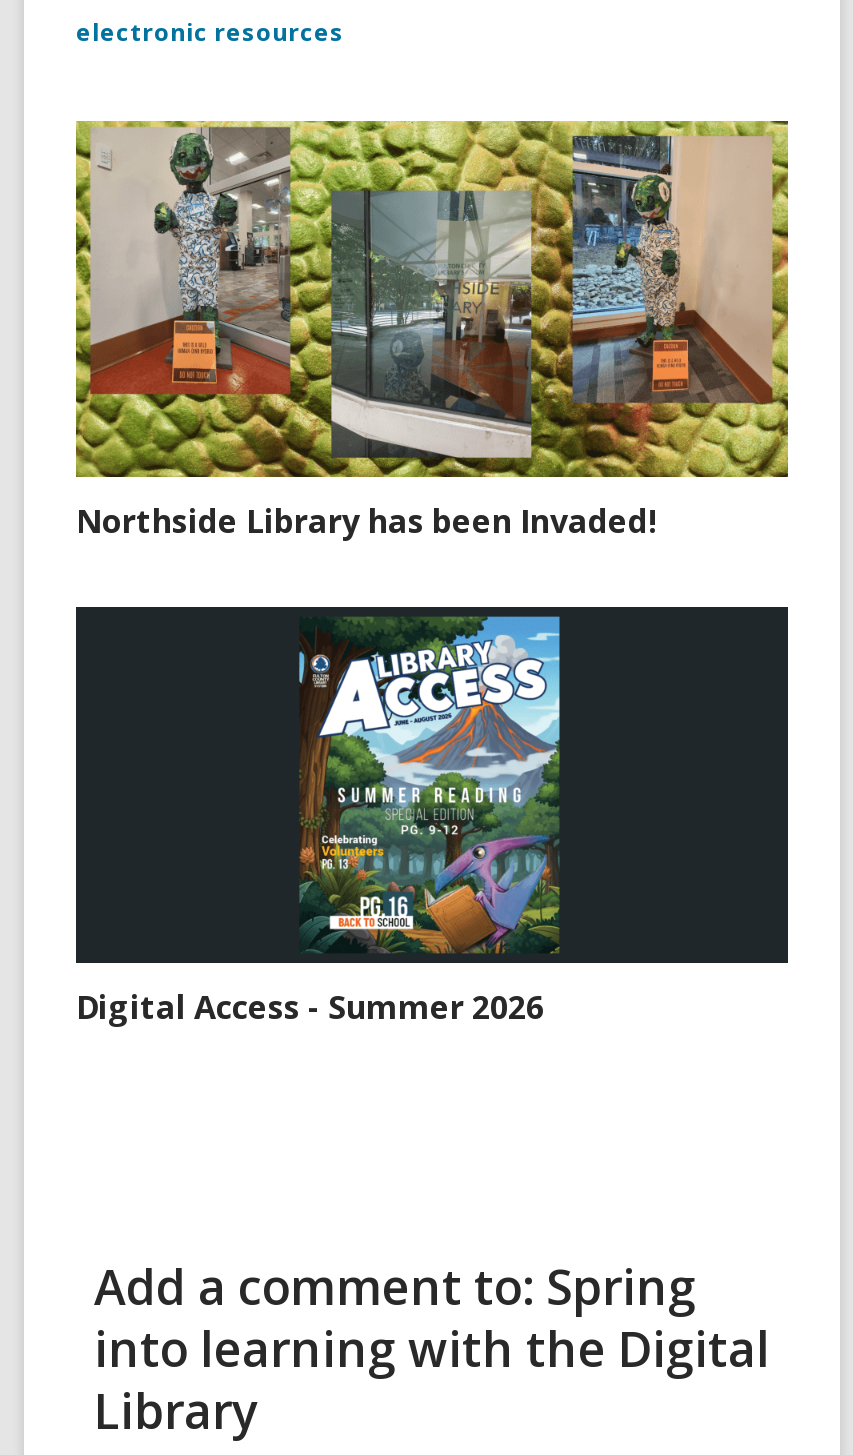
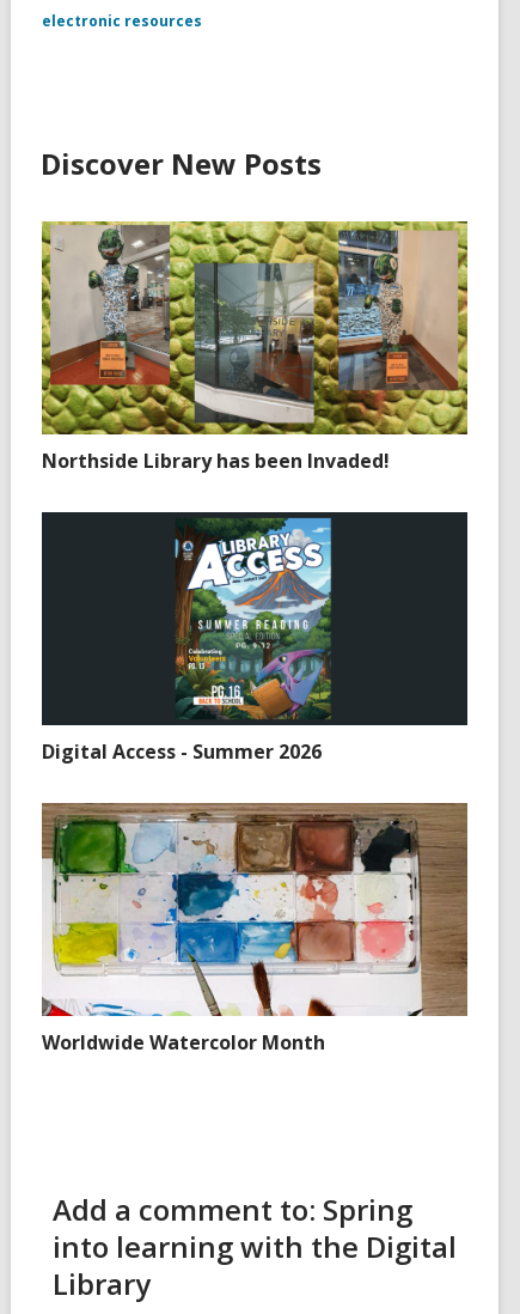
+ Discover New Posts

+ [image]
+ Worldwide Watercolor Month
